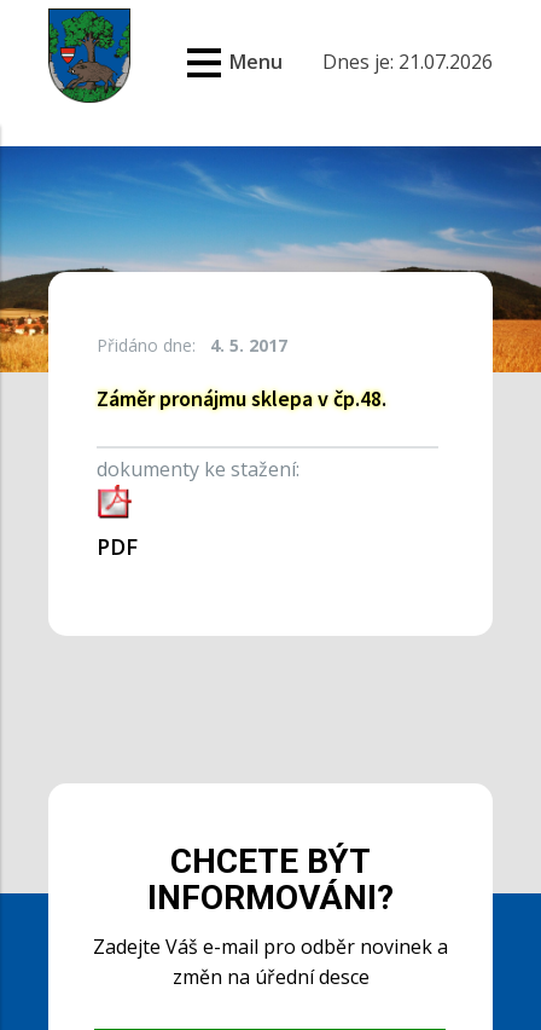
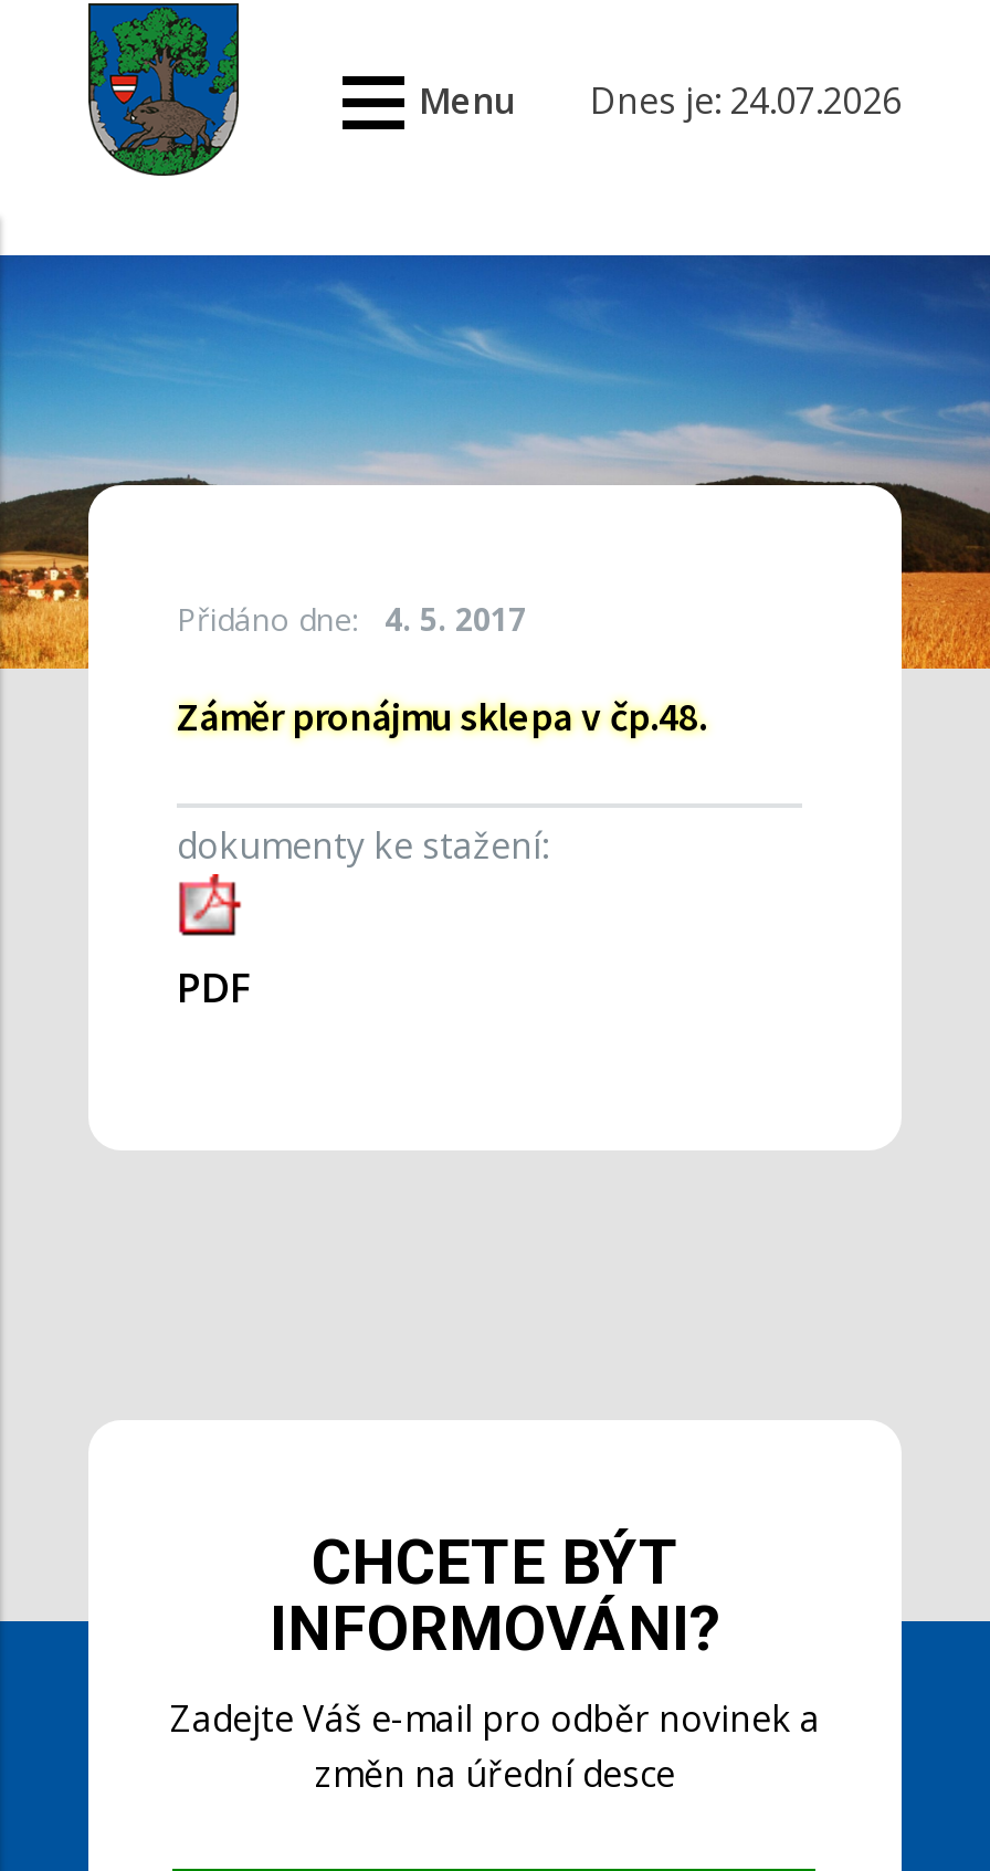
- Menu Dnes je: 21.07.2026
+ Menu Dnes je: 24.07.2026
